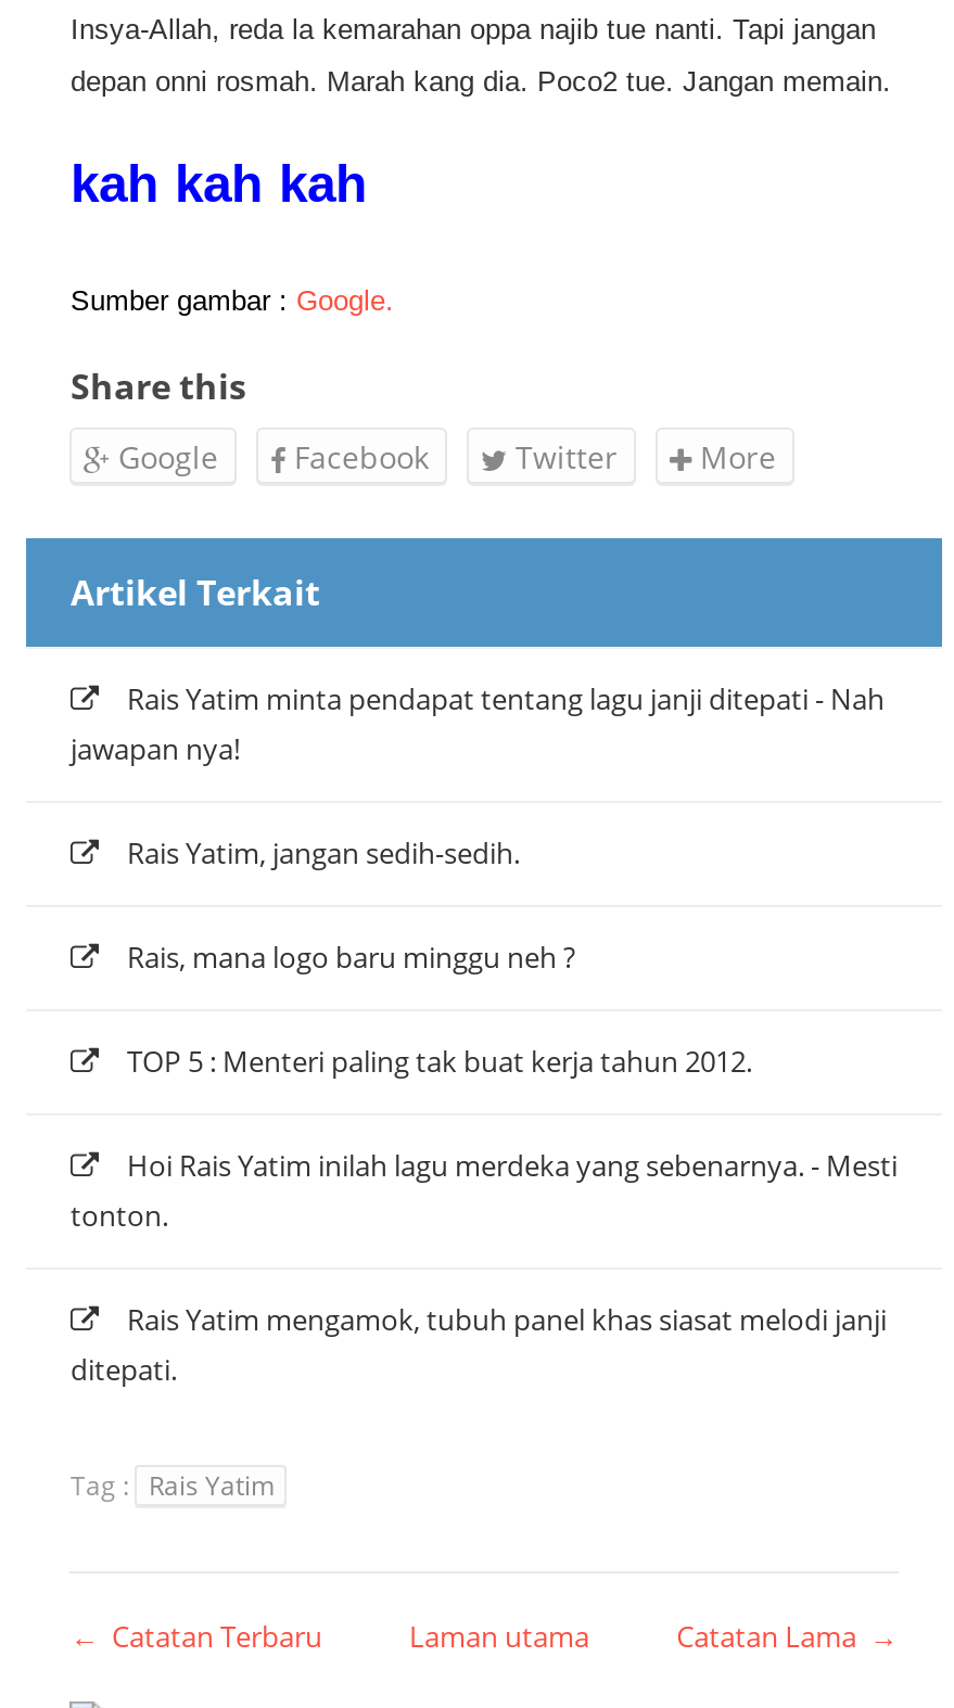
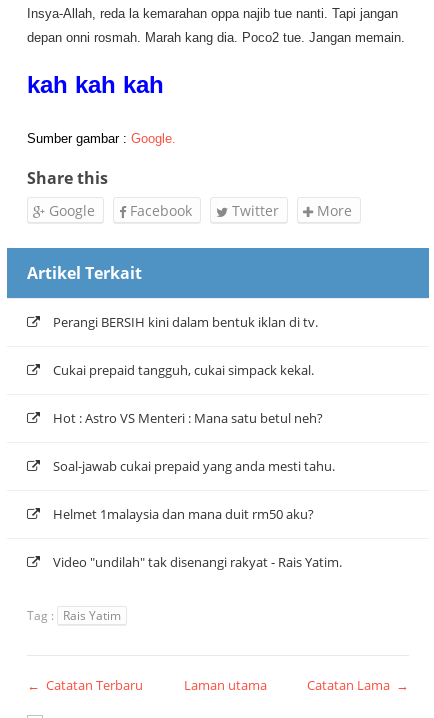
- Rais Yatim minta pendapat tentang lagu janji ditepati - Nah
- jawapan nya!
+ Perangi BERSIH kini dalam bentuk iklan di tv.

- Rais Yatim, jangan sedih-sedih.
+ Cukai prepaid tangguh, cukai simpack kekal.

- Rais, mana logo baru minggu neh ?
+ Hot : Astro VS Menteri : Mana satu betul neh?

- TOP 5 : Menteri paling tak buat kerja tahun 2012.
+ Soal-jawab cukai prepaid yang anda mesti tahu.

- Hoi Rais Yatim inilah lagu merdeka yang sebenarnya. - Mesti
- tonton.
+ Helmet 1malaysia dan mana duit rm50 aku?

- Rais Yatim mengamok, tubuh panel khas siasat melodi janji
- ditepati.
+ Video "undilah" tak disenangi rakyat - Rais Yatim.
